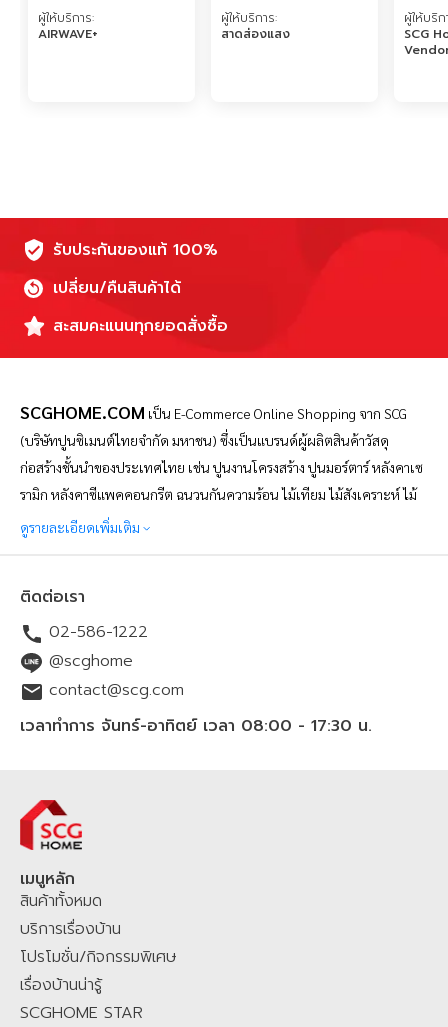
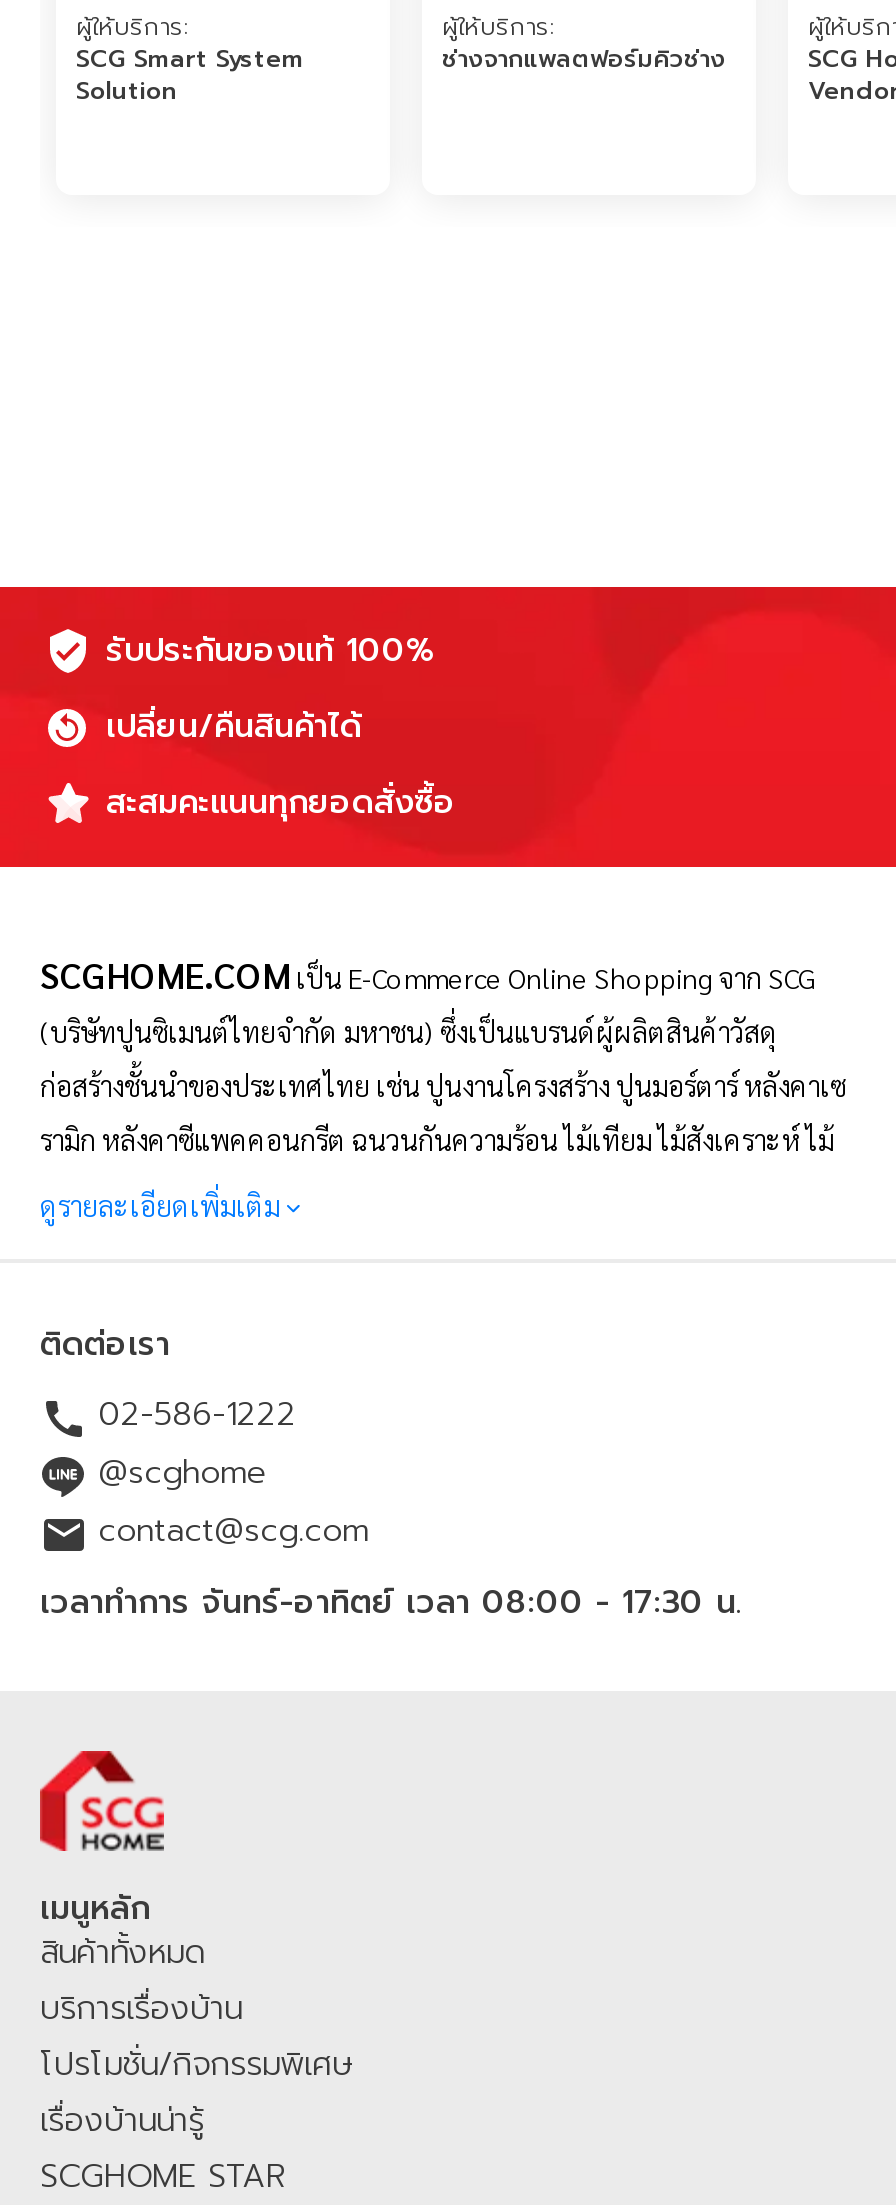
- AIRWAVE+
+ SCG Smart System
+ Solution

- สาดส่องแสง
+ ช่างจากแพลตฟอร์มคิวช่าง
